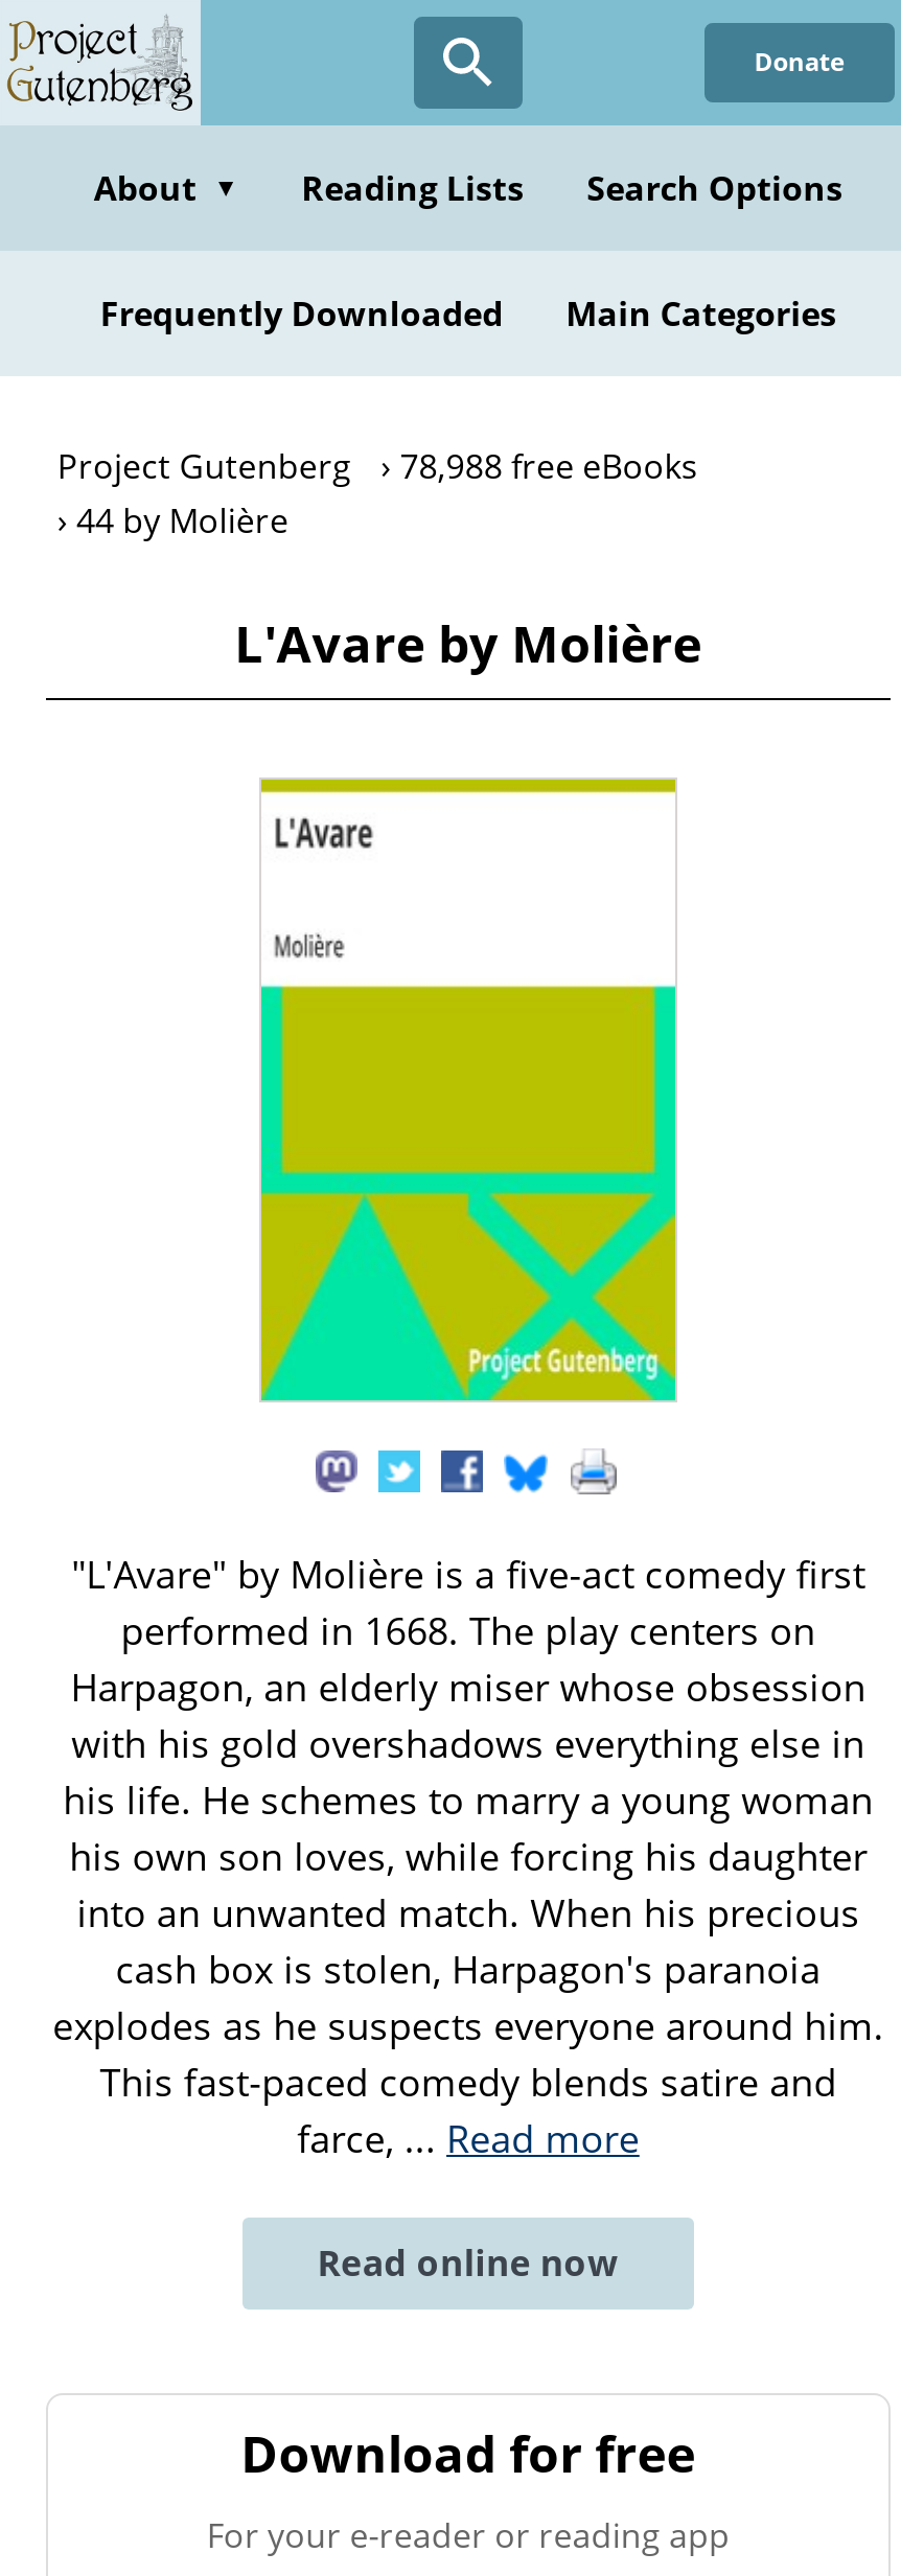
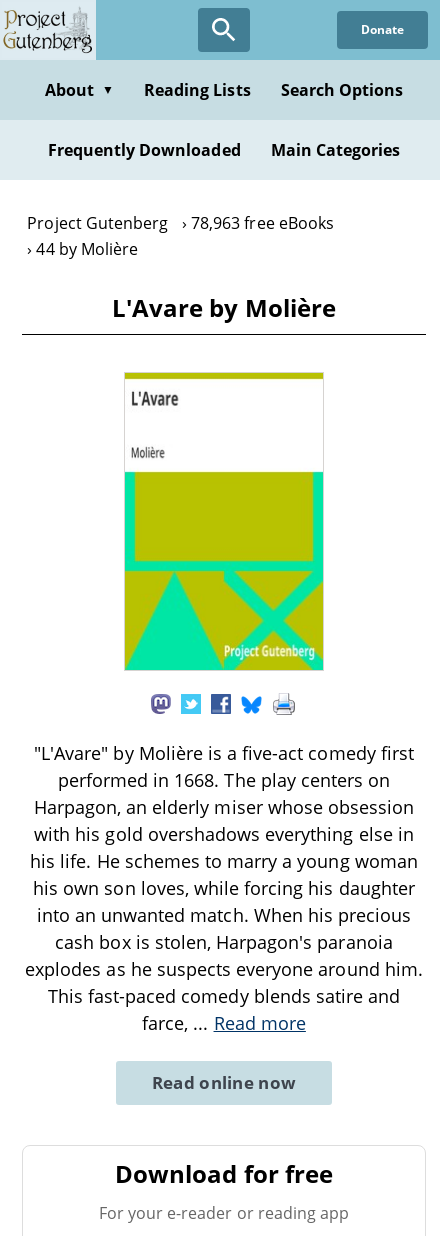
- Project Gutenberg 78,988 free eBooks
+ Project Gutenberg 78,963 free eBooks
